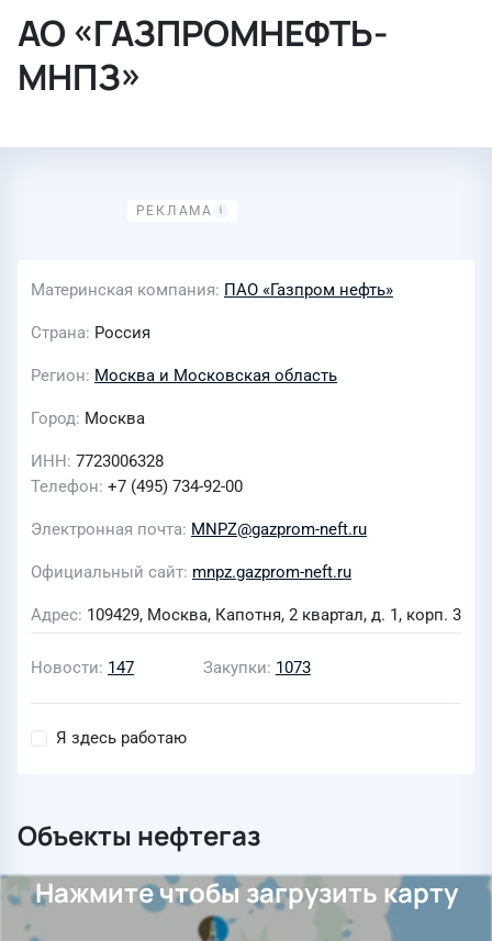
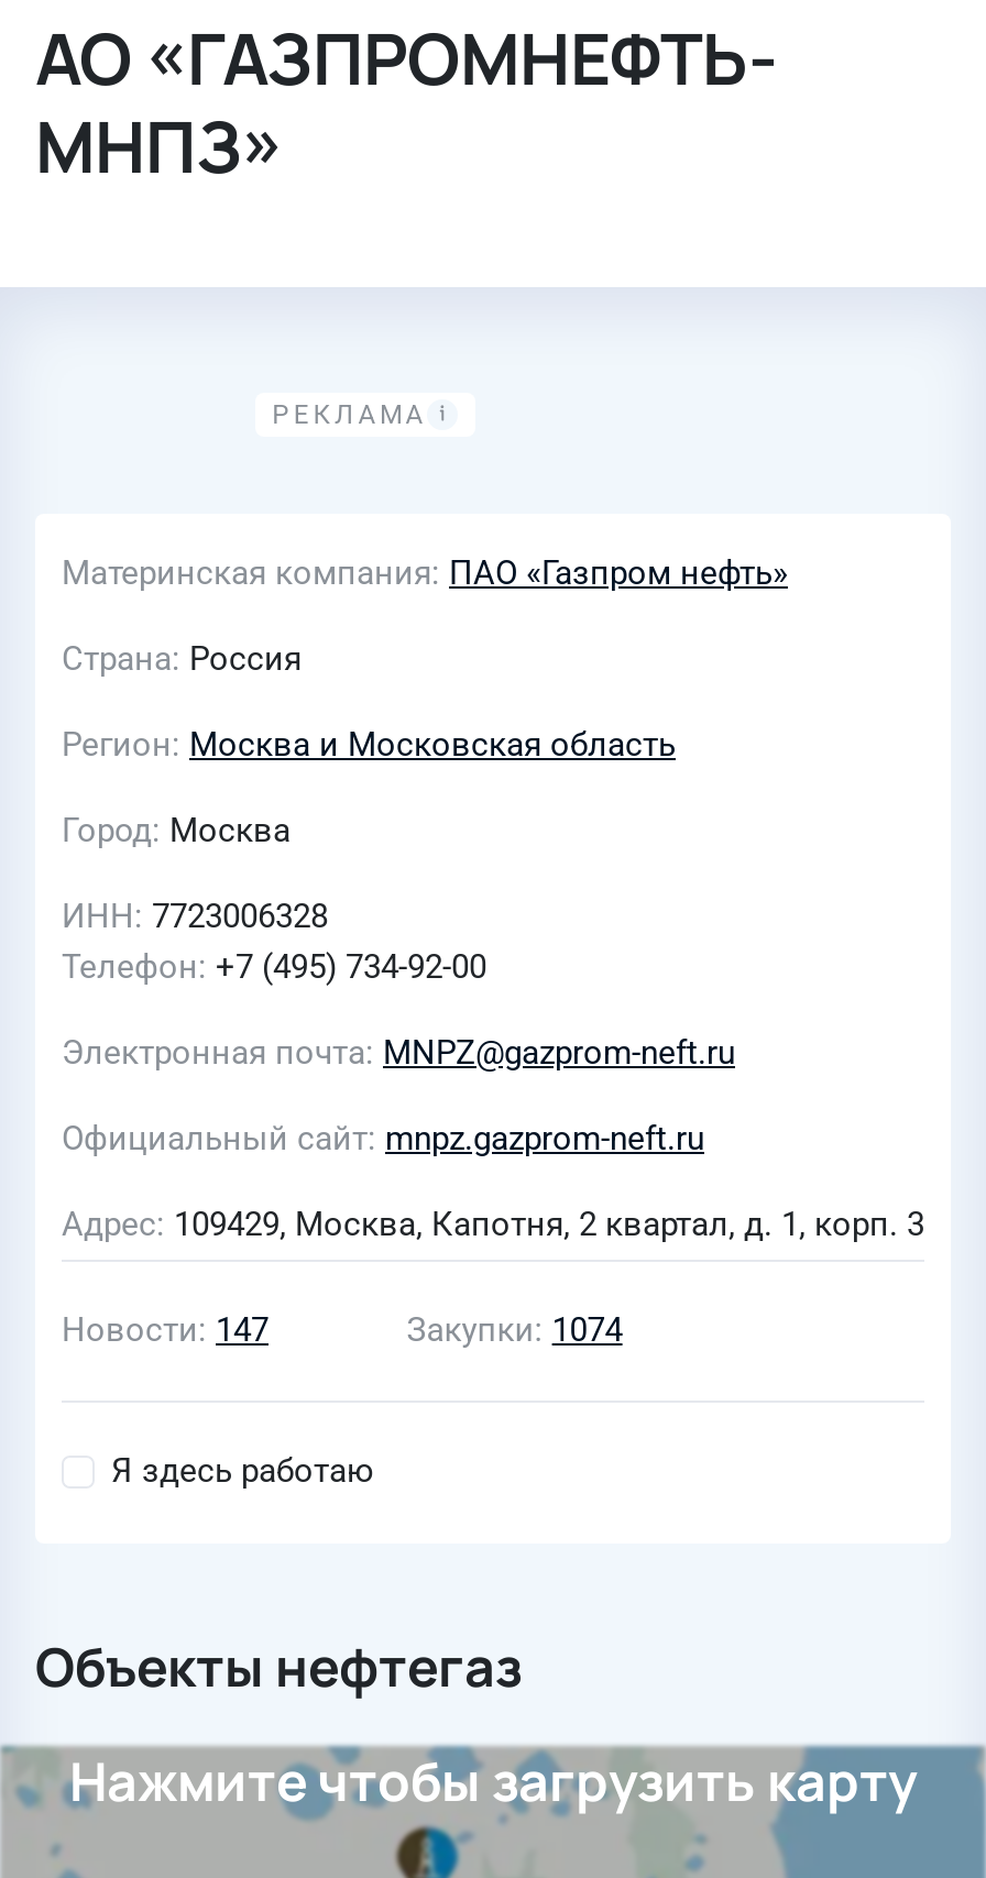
- Закупки 1073
+ Закупки 1074
